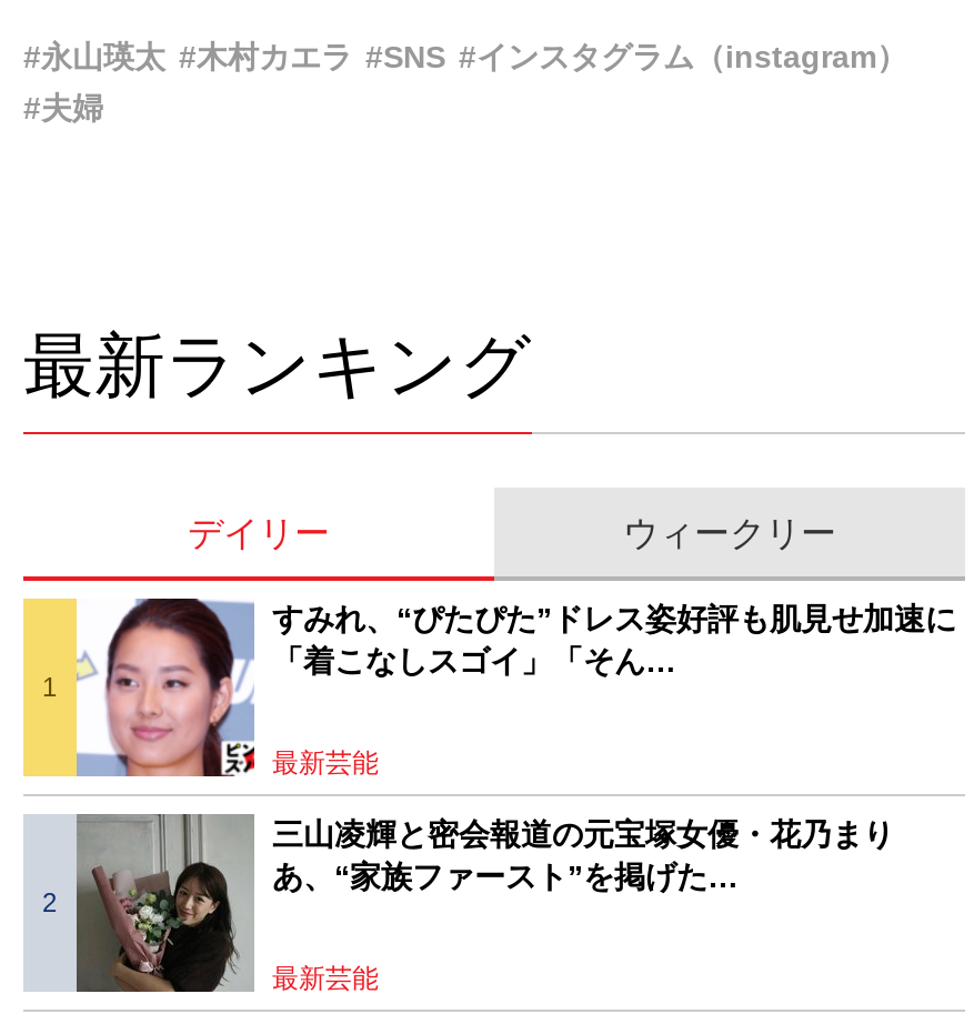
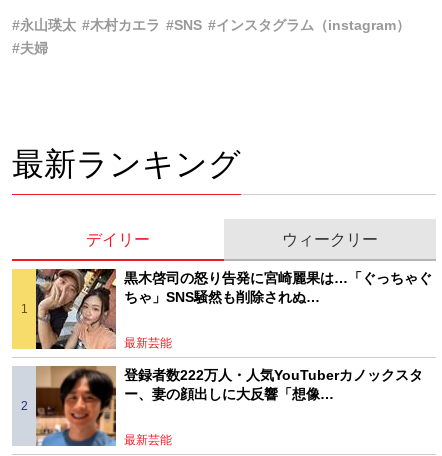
- [image]
- すみれ、“ぴたぴた”ドレス姿好評も肌見せ加速に
- 「着こなしスゴイ」「そん…
+ [image]
+ 黒木啓司の怒り告発に宮崎麗果は…「ぐっちゃぐ
+ ちゃ」SNS騒然も削除されぬ…

- [image]
- 三山凌輝と密会報道の元宝塚女優・花乃まり
- あ、“家族ファースト”を掲げた…
+ [image]
+ 登録者数222万人・人気YouTuberカノックスタ
+ ー、妻の顔出しに大反響「想像…
